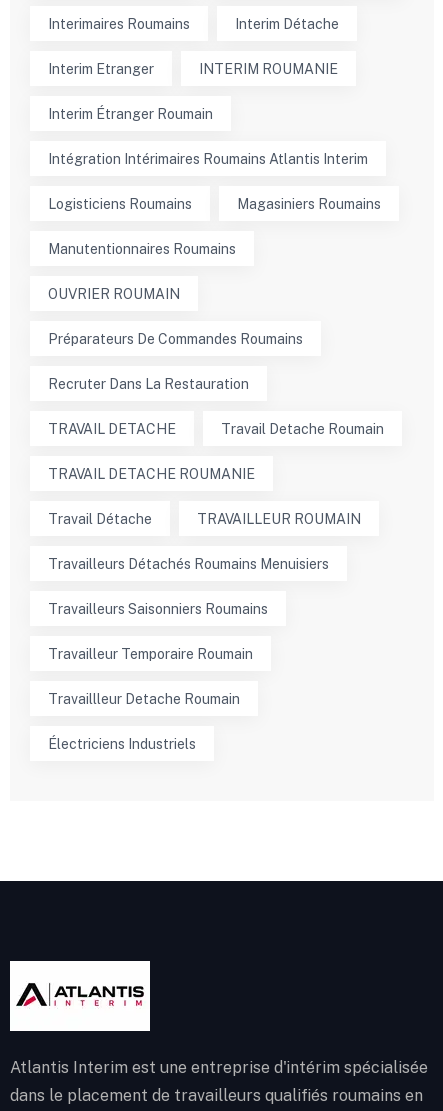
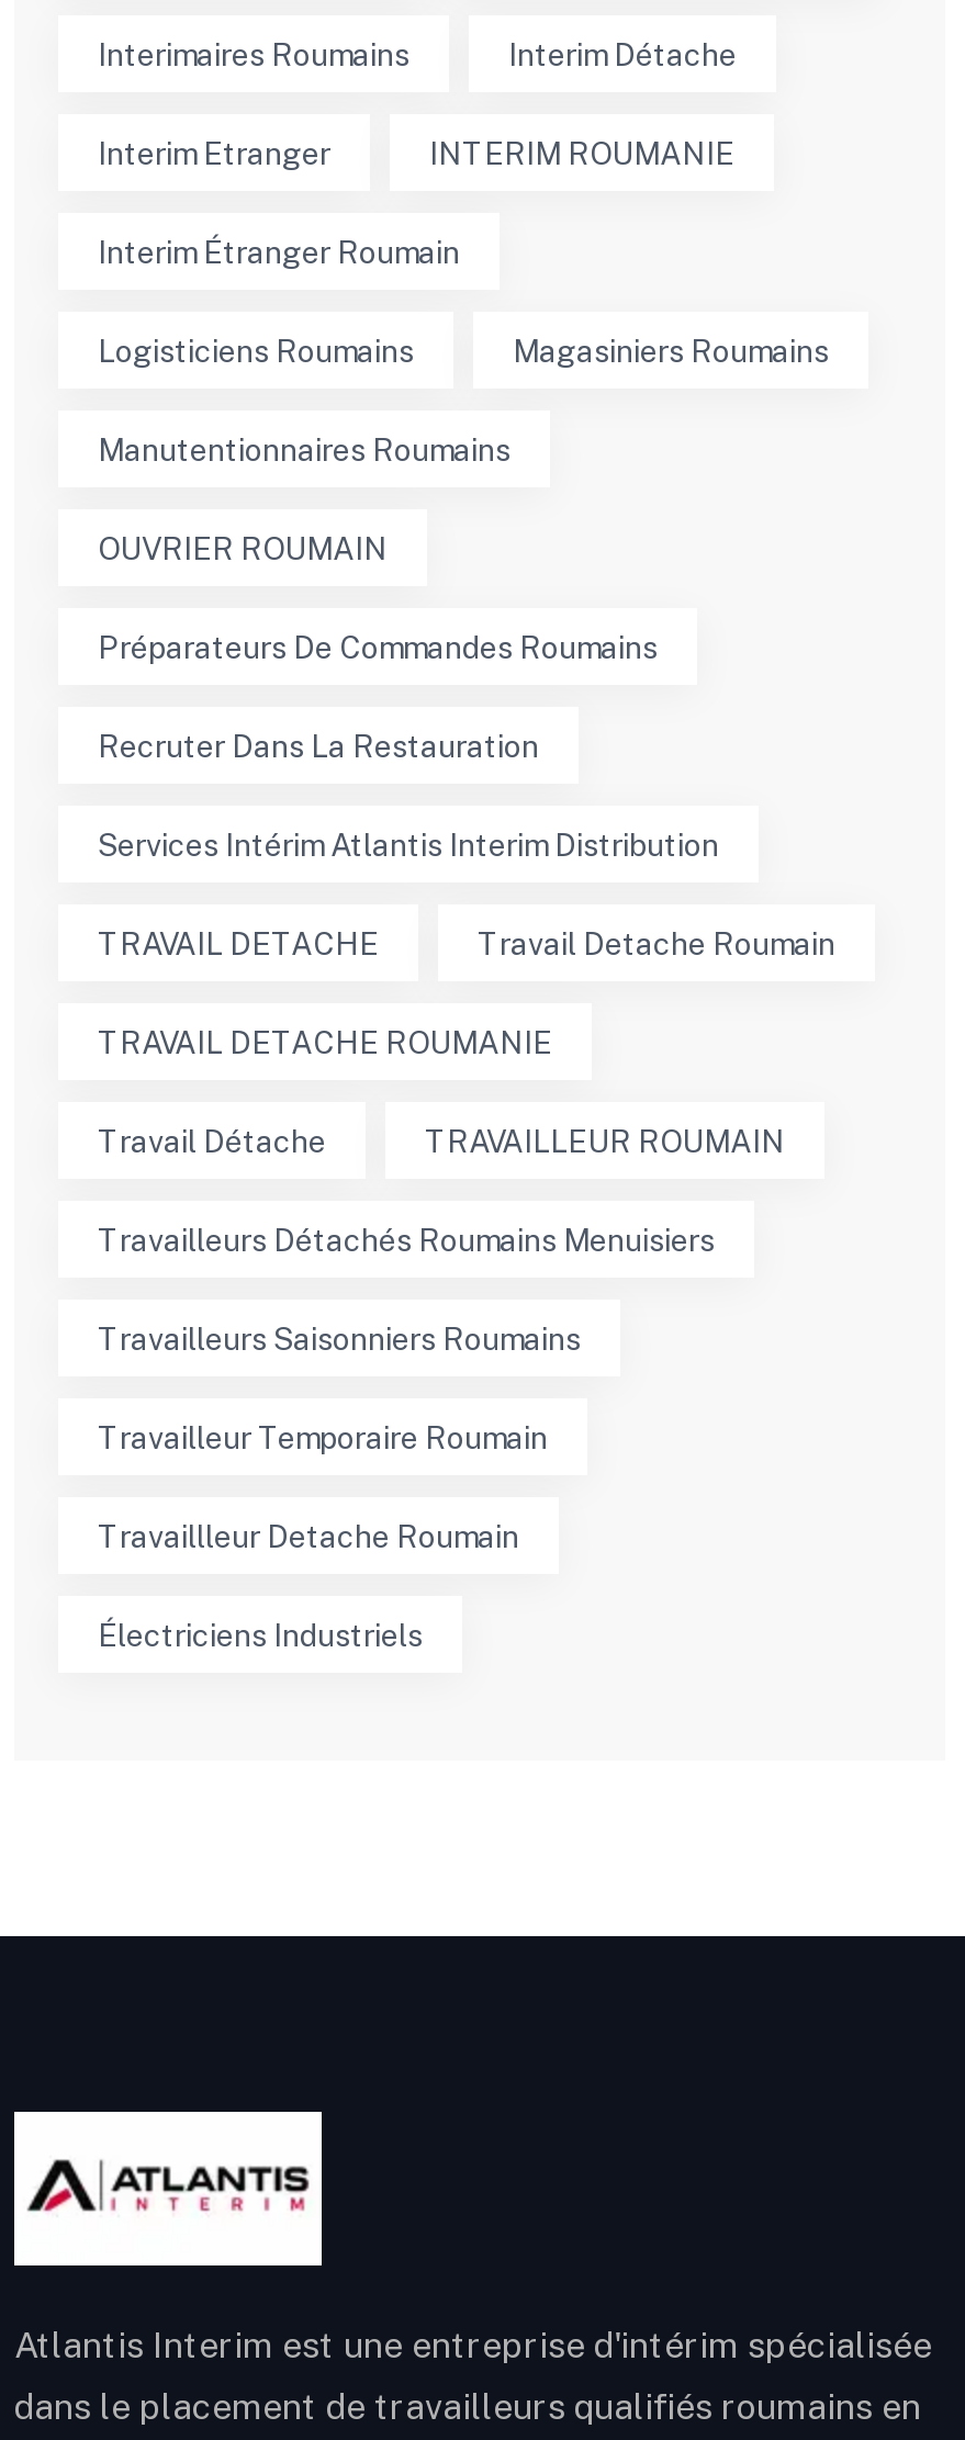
- Intégration Intérimaires Roumains Atlantis Interim

moved up: Logisticiens Roumains | Magasiniers Roumains | Manutentionnaires Roumains | OUVRIER ROUMAIN | Préparateurs De Commandes Roumains | Recruter Dans La Restauration

+ Services Intérim Atlantis Interim Distribution
